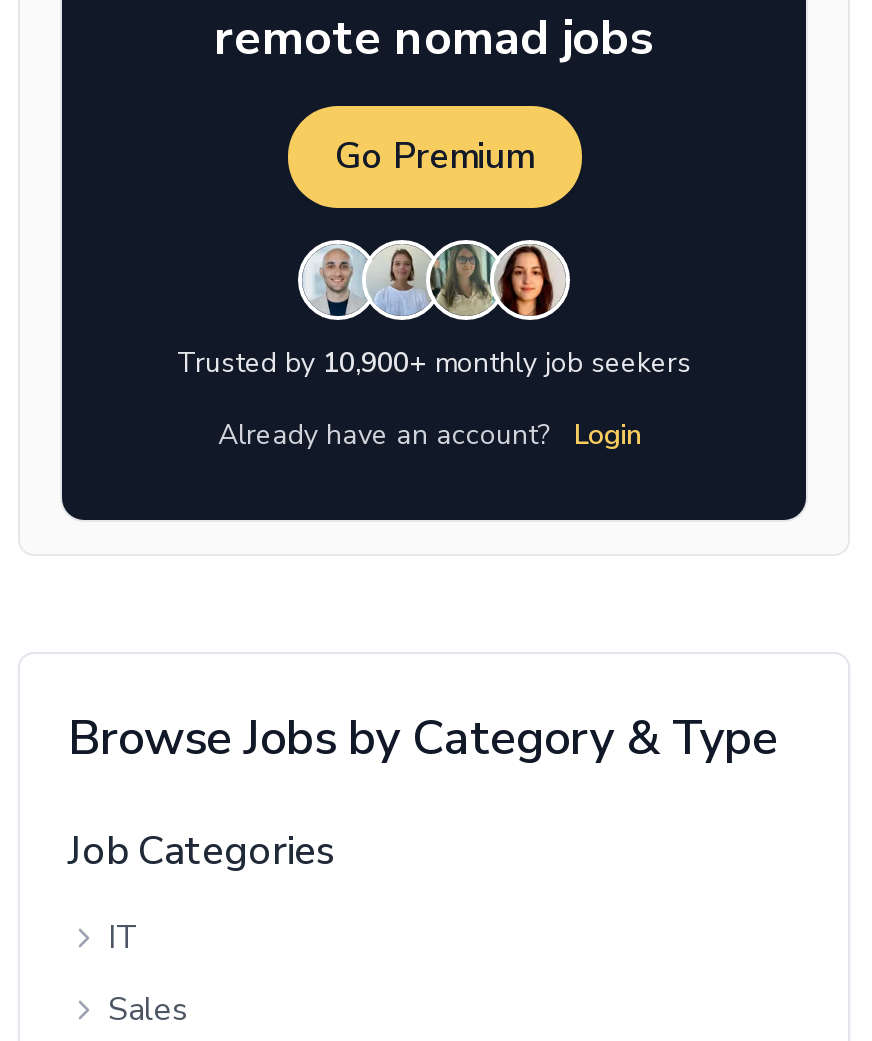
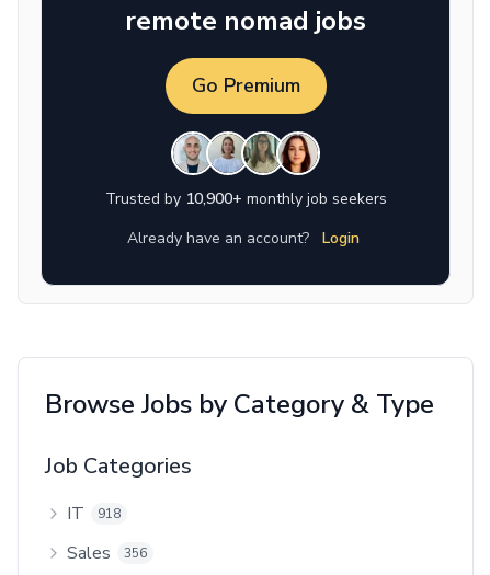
+ 918

+ 356
